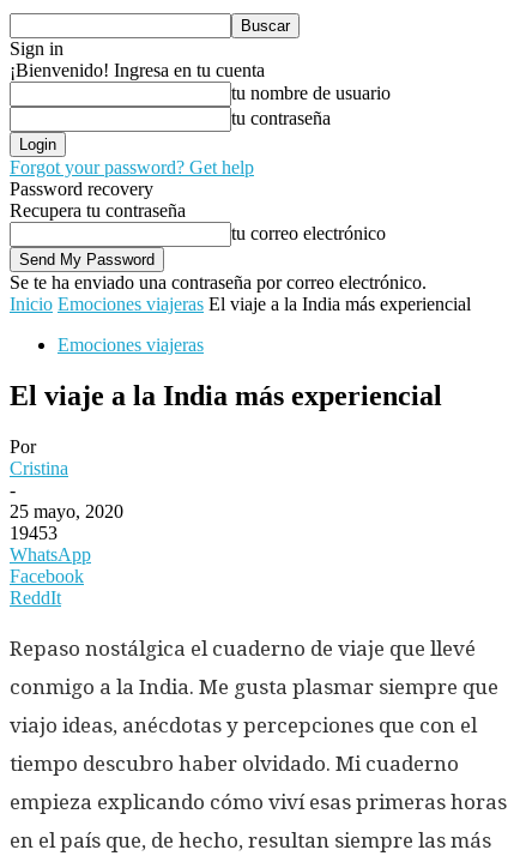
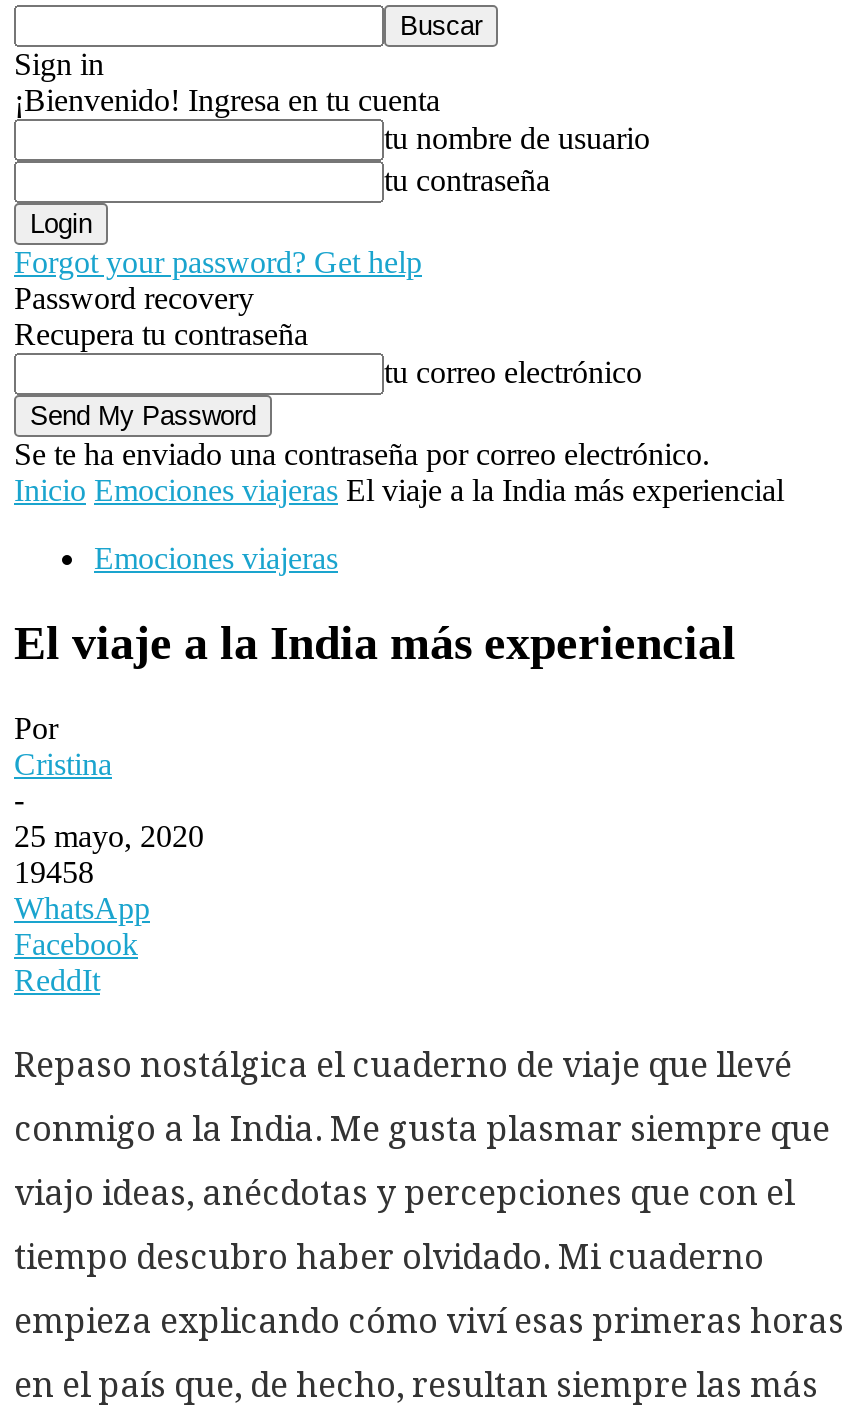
- 19453
+ 19458
